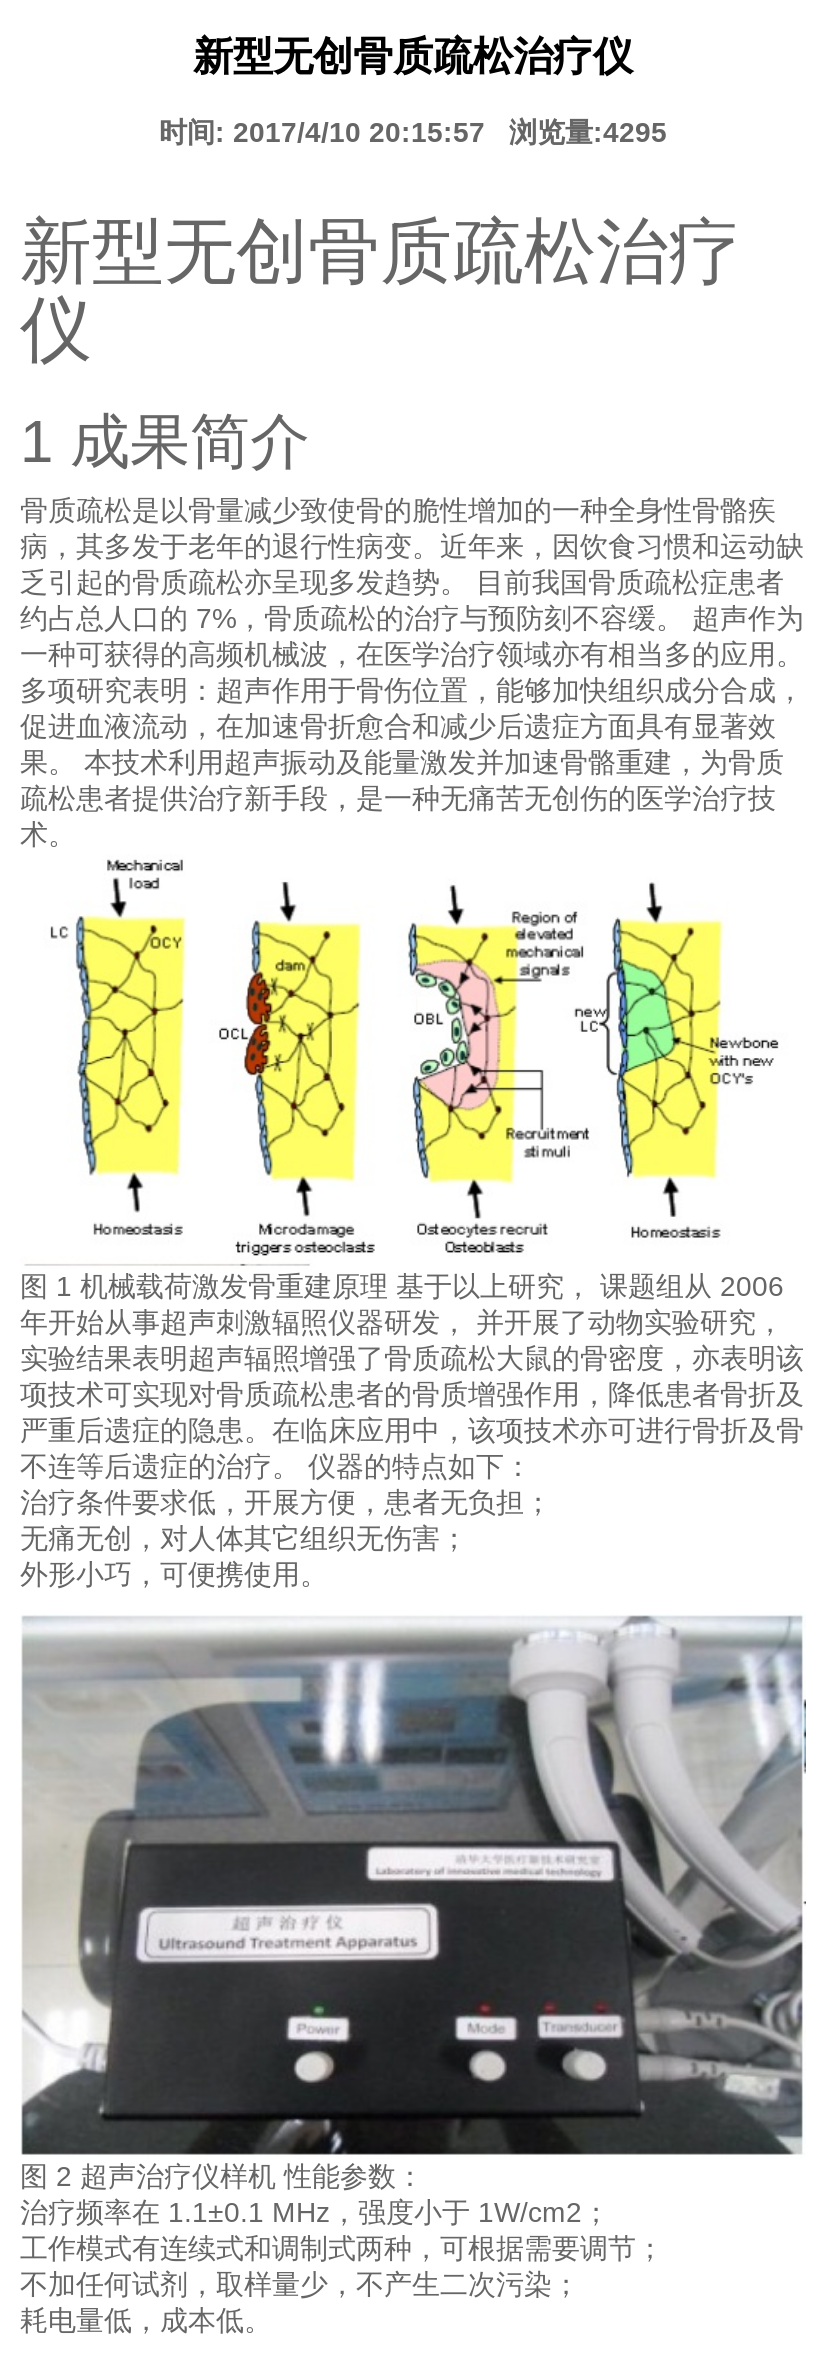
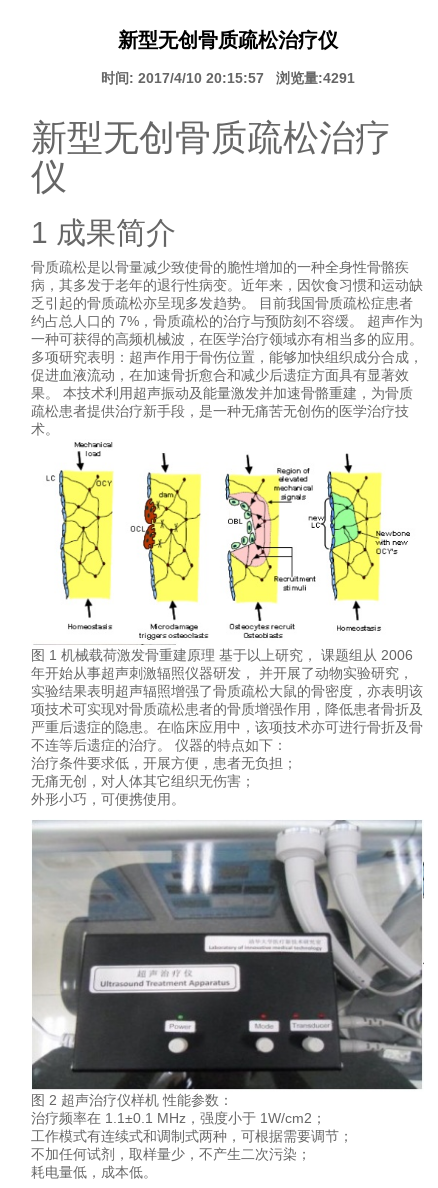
- 时间: 2017/4/10 20:15:57 浏览量:4295
+ 时间: 2017/4/10 20:15:57 浏览量:4291
